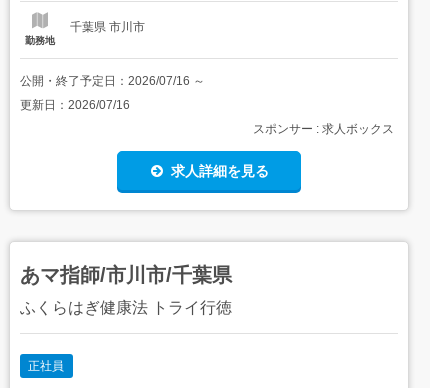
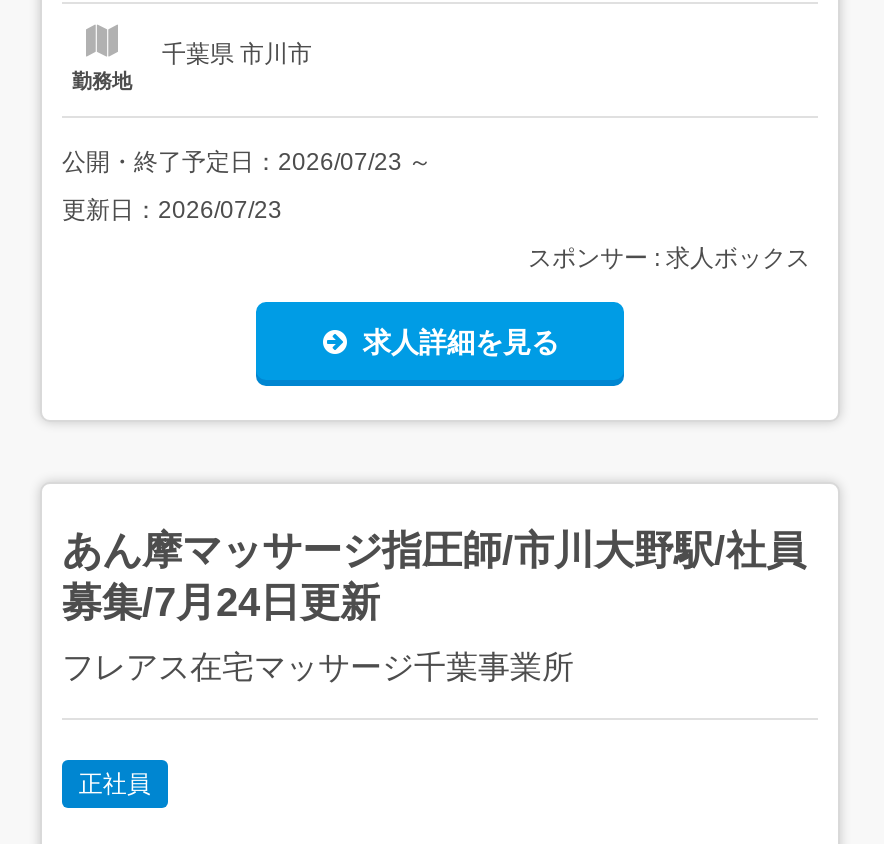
- 公開・終了予定日：2026/07/16～
+ 公開・終了予定日：2026/07/23～

- 更新日：2026/07/16
+ 更新日：2026/07/23

- あマ指師/市川市/千葉県
+ あん摩マッサージ指圧師/市川大野駅/社員
+ 募集/7月24日更新

- ふくらはぎ健康法 トライ行徳
+ フレアス在宅マッサージ千葉事業所
